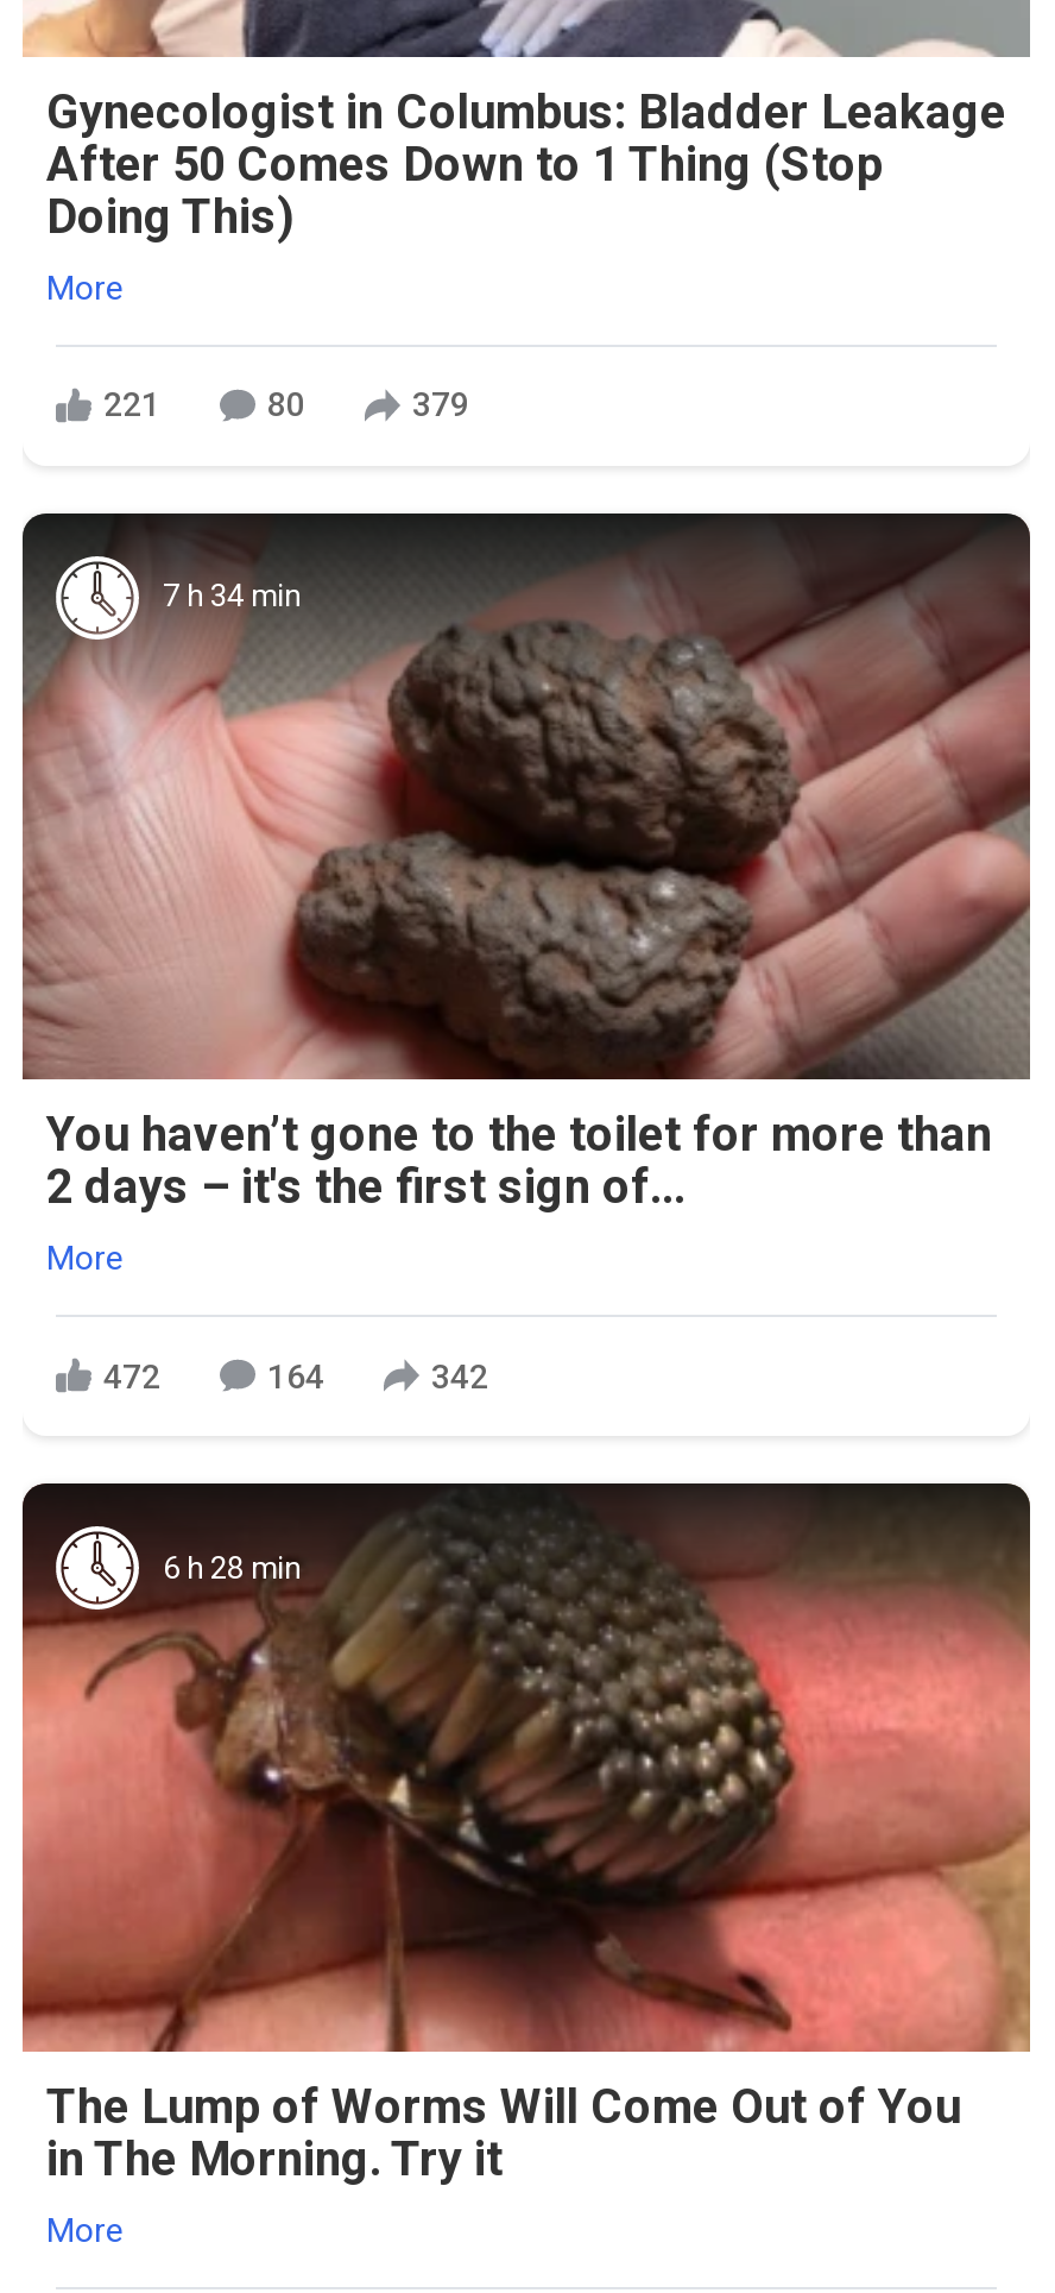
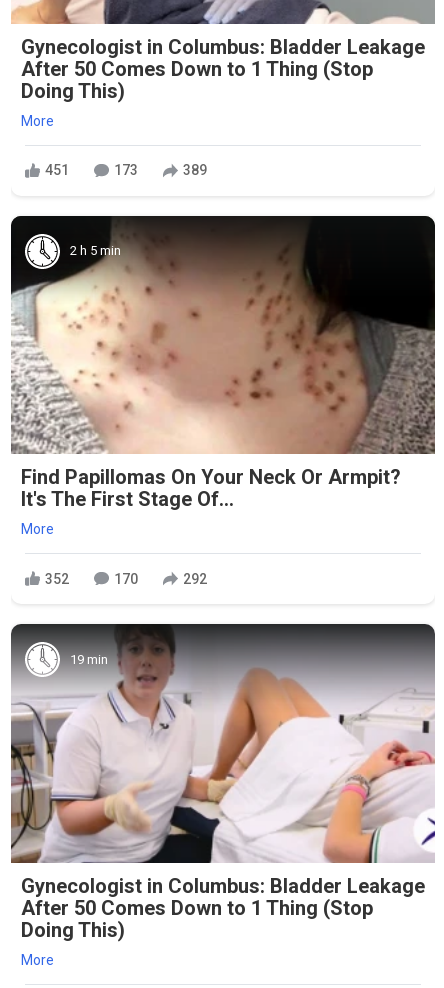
- 221
- 80
- 379
+ 451
+ 173
+ 389

- [image]
- 7 h 34 min
+ [image]
+ 2 h 5 min

- You haven’t gone to the toilet for more than
- 2 days – it's the first sign of...
+ Find Papillomas On Your Neck Or Armpit?
+ It's The First Stage Of...

- 472
- 164
- 342
+ 352
+ 170
+ 292

- [image]
- 6 h 28 min
+ [image]
+ 19 min

- The Lump of Worms Will Come Out of You
- in The Morning. Try it
+ Gynecologist in Columbus: Bladder Leakage
+ After 50 Comes Down to 1 Thing (Stop
+ Doing This)
